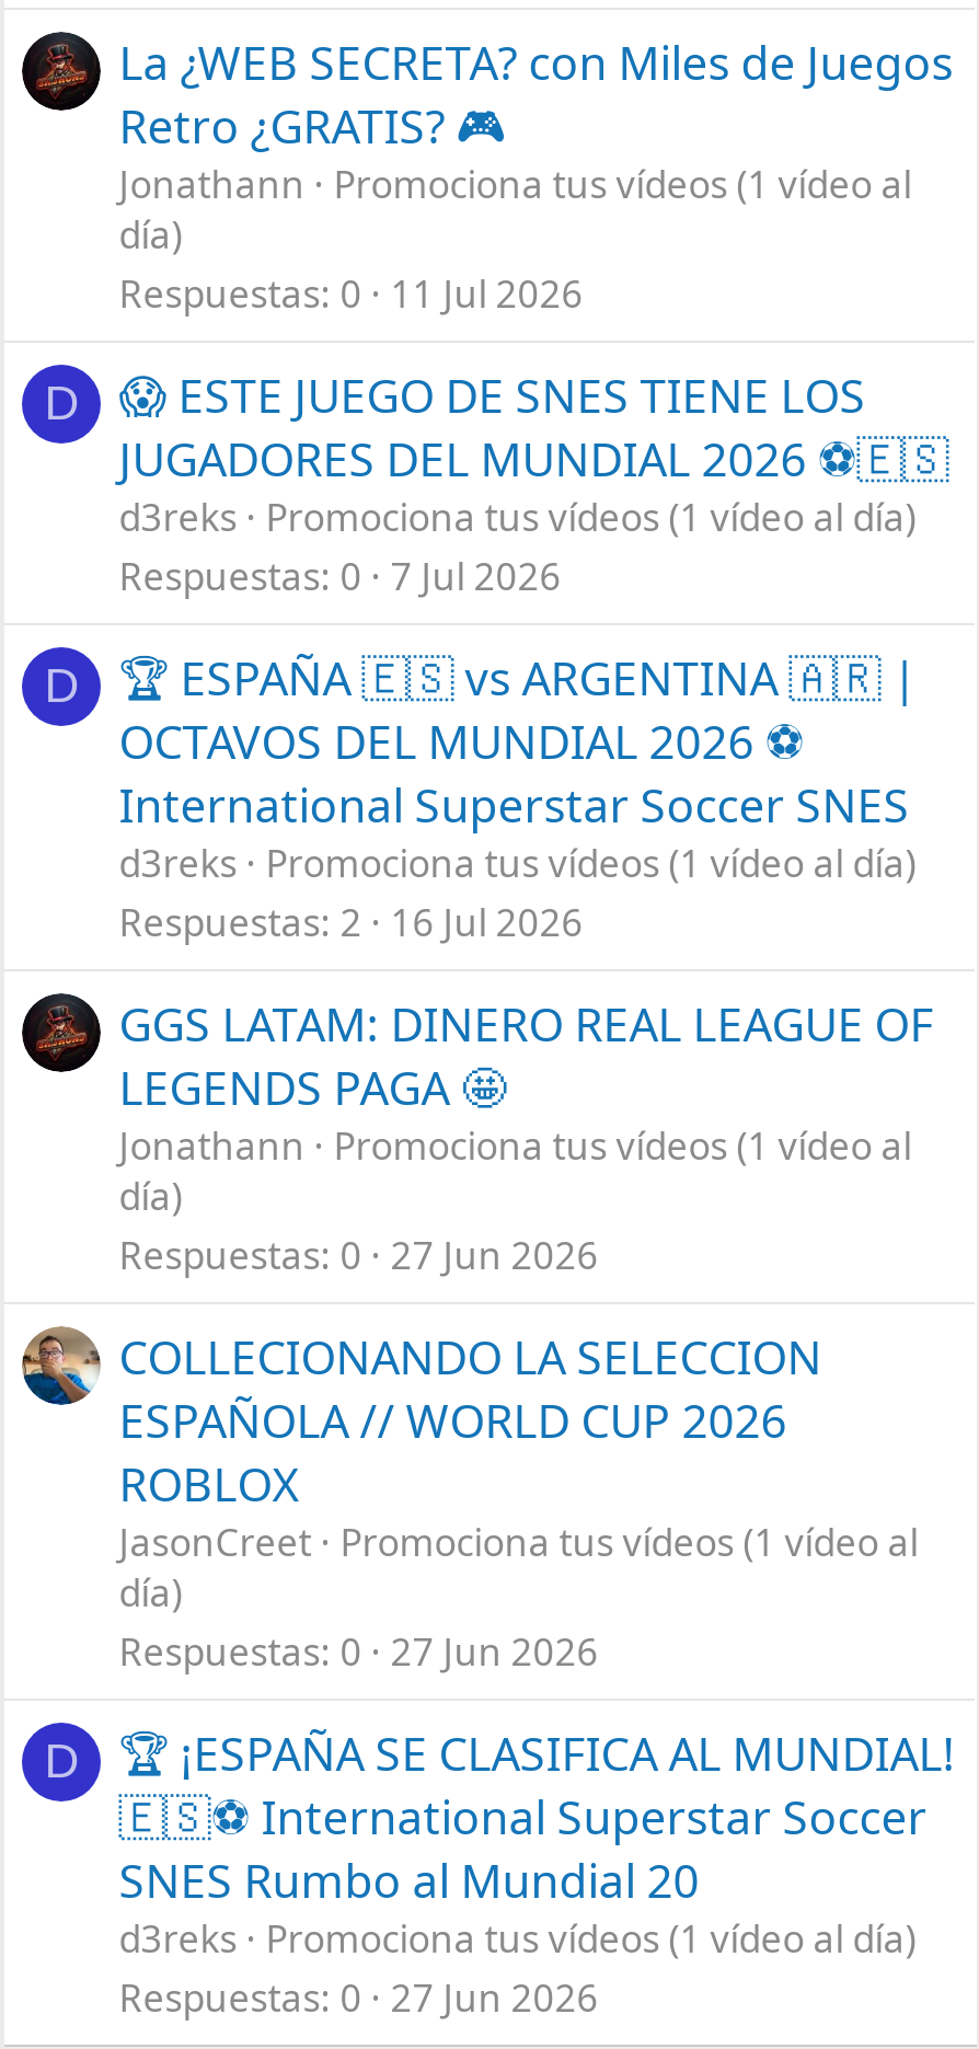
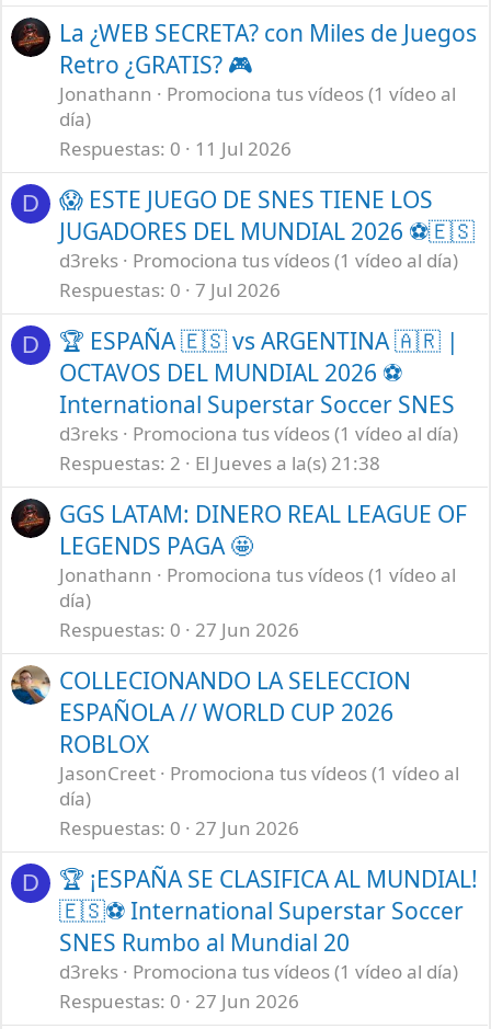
- Respuestas 2 16 Jul 2026
+ Respuestas 2 El Jueves a la(s) 21:38
